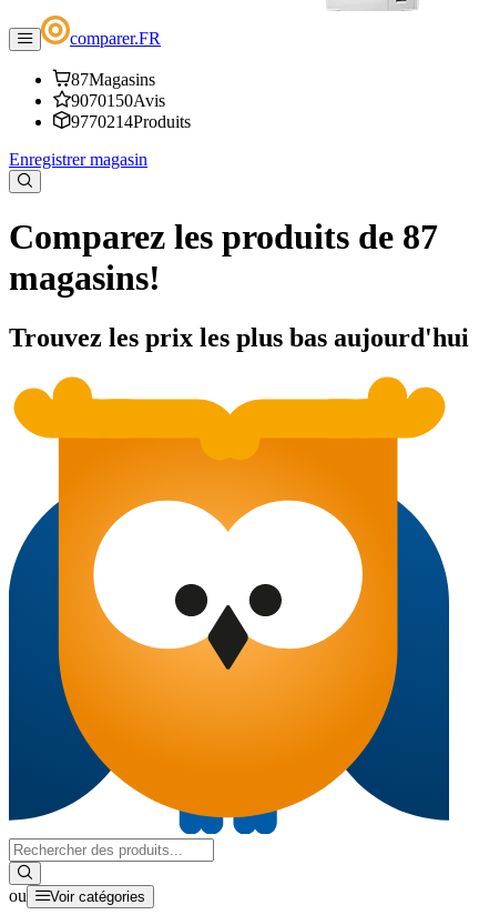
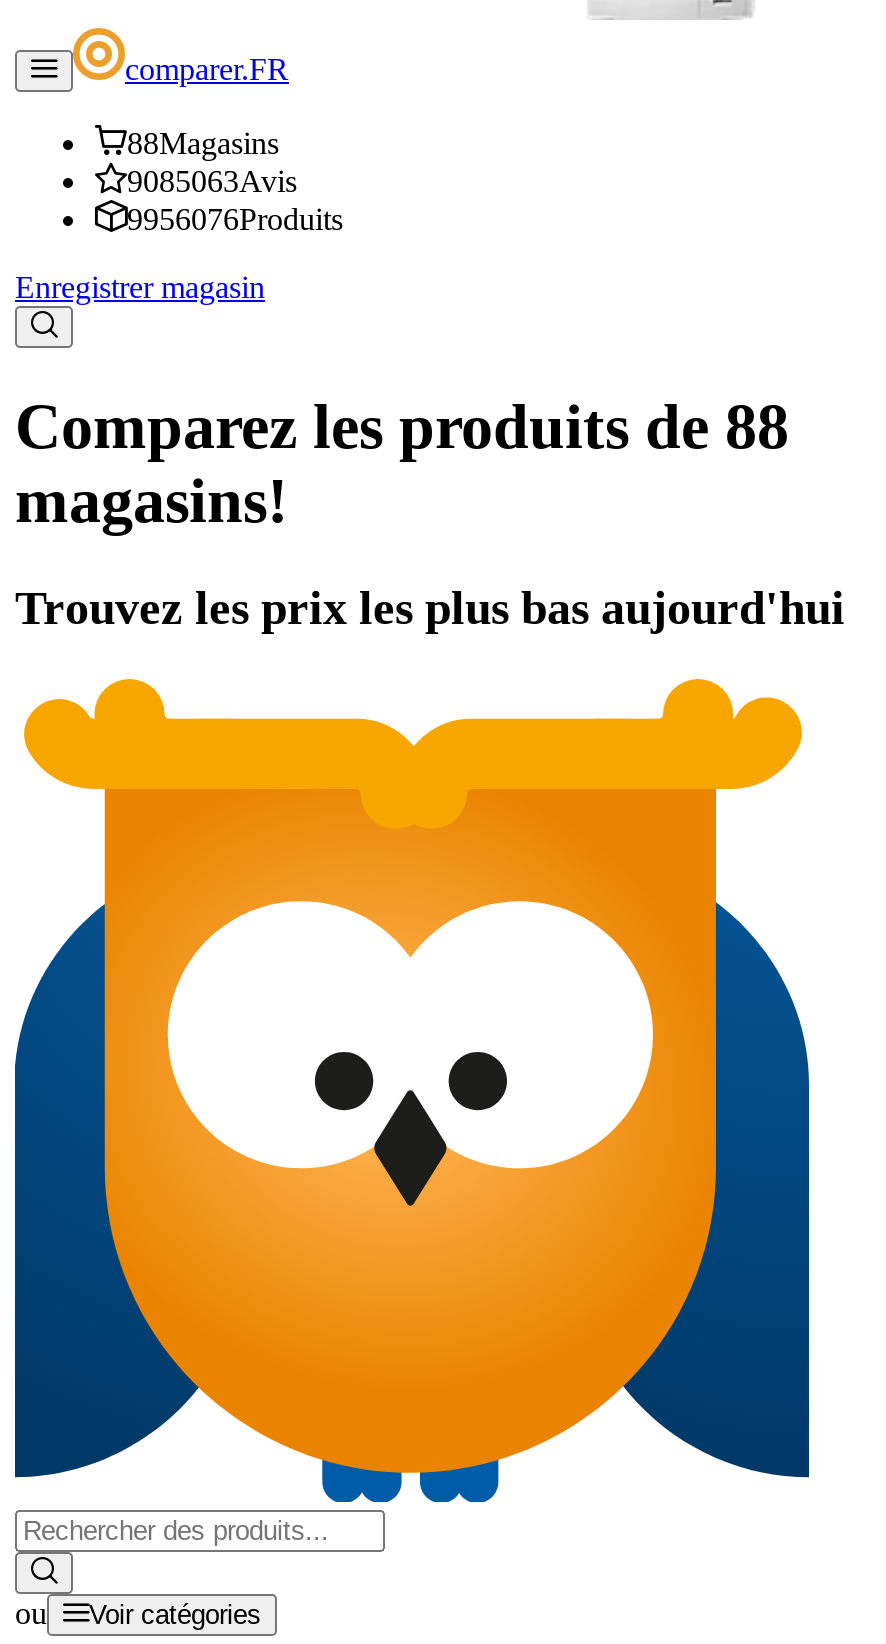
- 87Magasins
+ 88Magasins

- 9070150Avis
+ 9085063Avis

- 9770214Produits
+ 9956076Produits

- Comparez les produits de 87
+ Comparez les produits de 88
